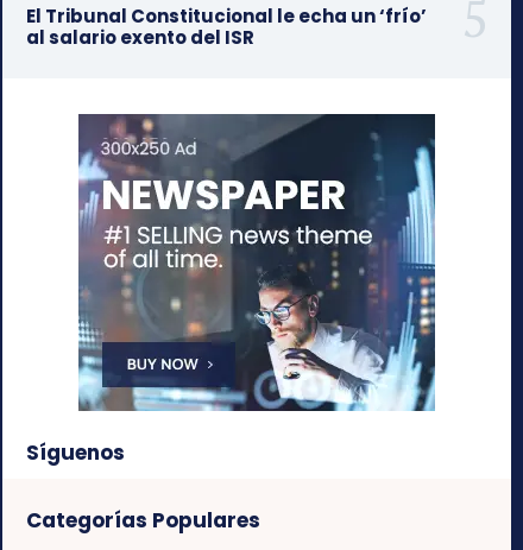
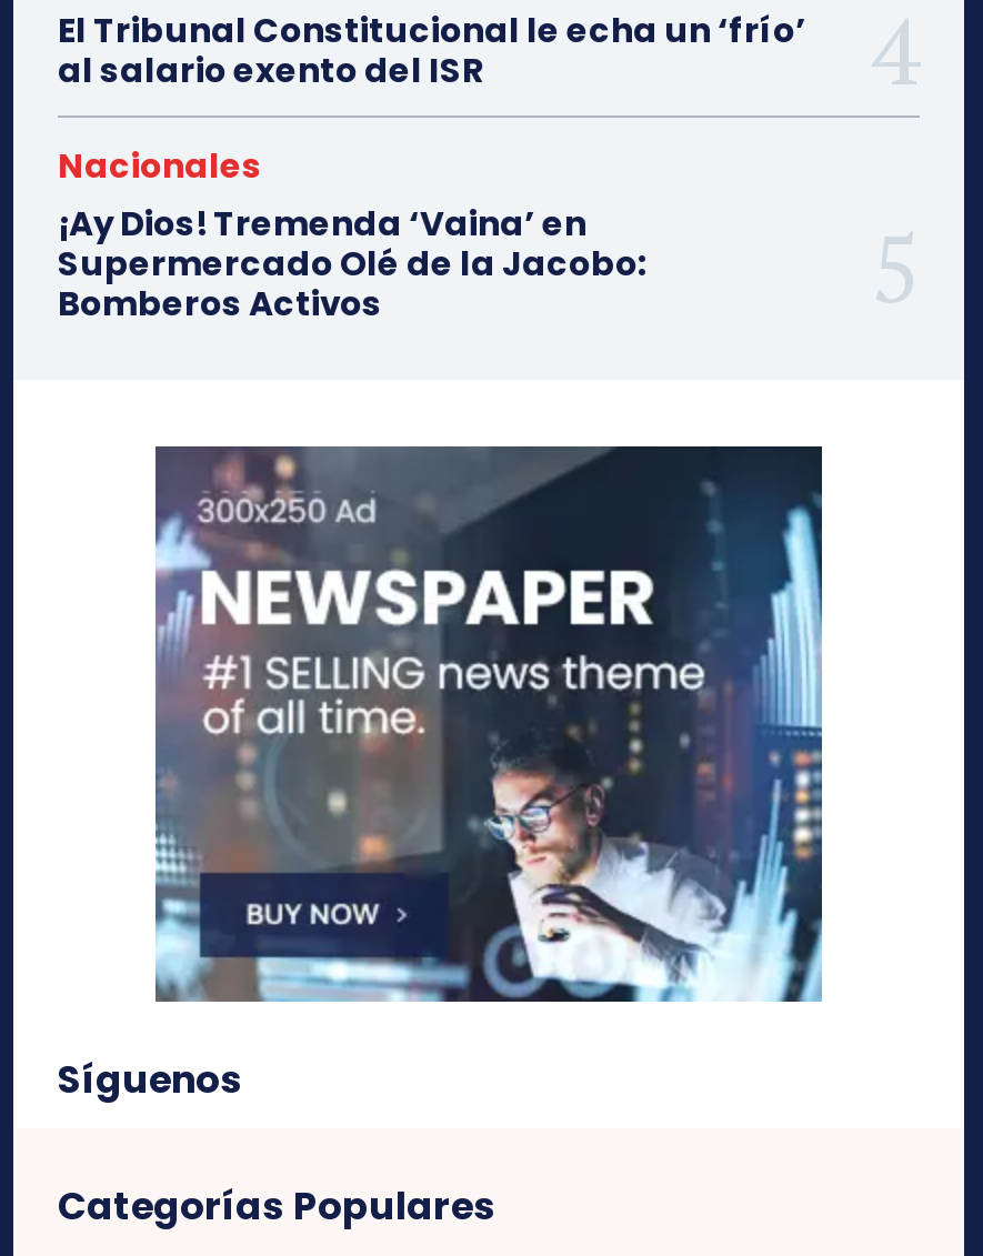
+ Nacionales
+ ¡Ay Dios! Tremenda ‘Vaina’ en
+ Supermercado Olé de la Jacobo:
+ Bomberos Activos
